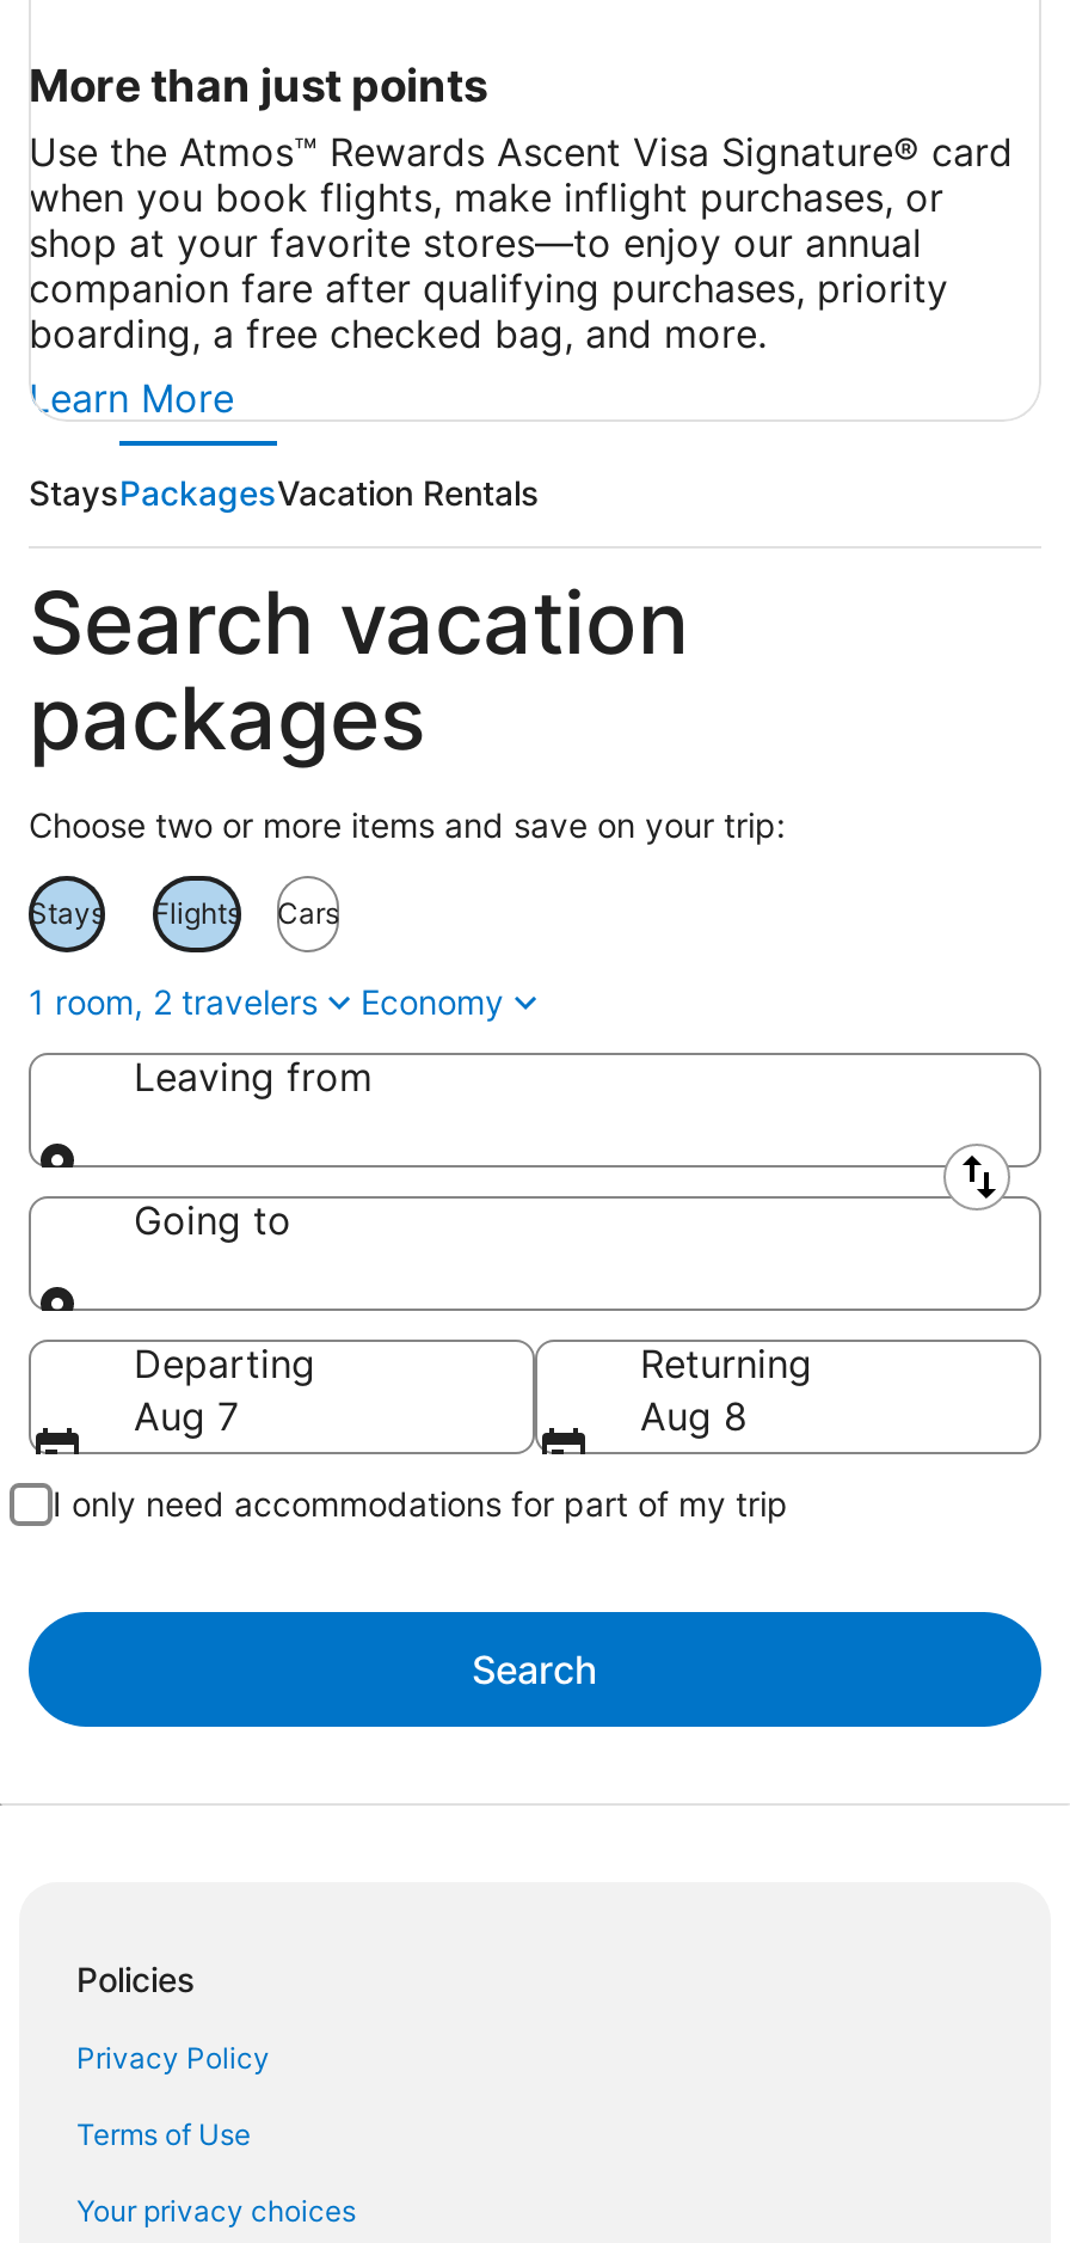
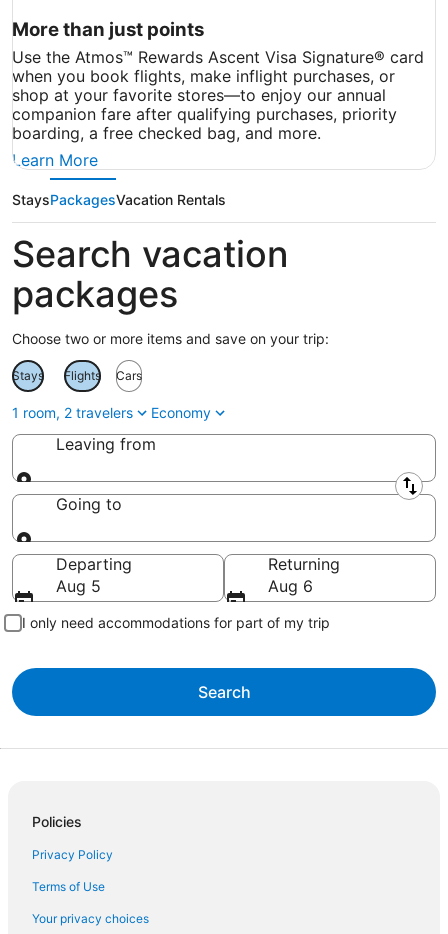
- Aug 7
+ Aug 5

- Aug 8
+ Aug 6
